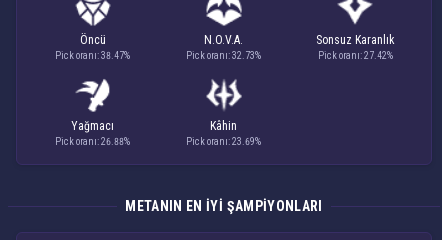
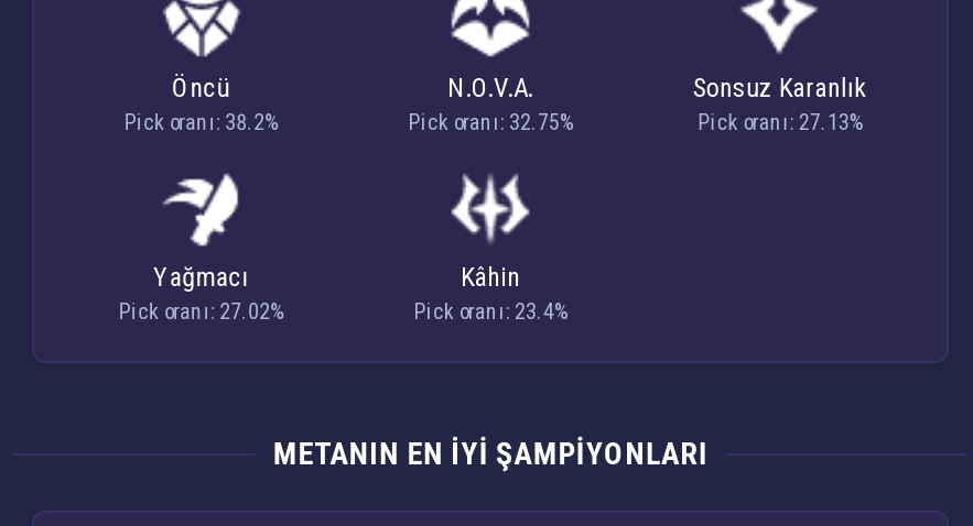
- Pick oranı: 38.47%
+ Pick oranı: 38.2%

- Pick oranı: 32.73%
+ Pick oranı: 32.75%

- Pick oranı: 27.42%
+ Pick oranı: 27.13%

- Pick oranı: 26.88%
+ Pick oranı: 27.02%

- Pick oranı: 23.69%
+ Pick oranı: 23.4%
